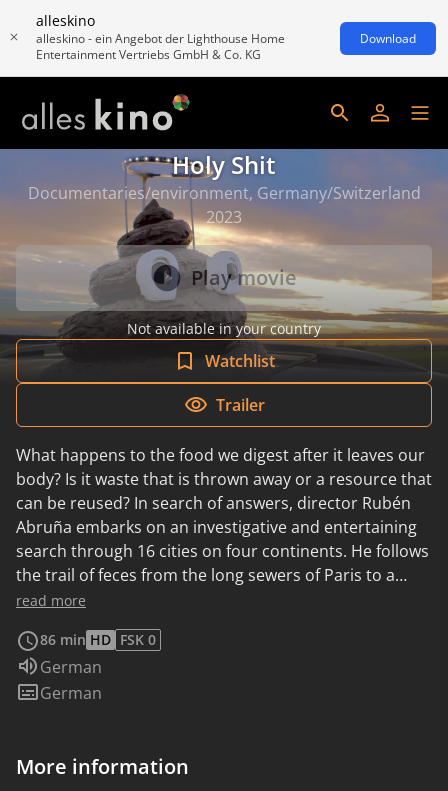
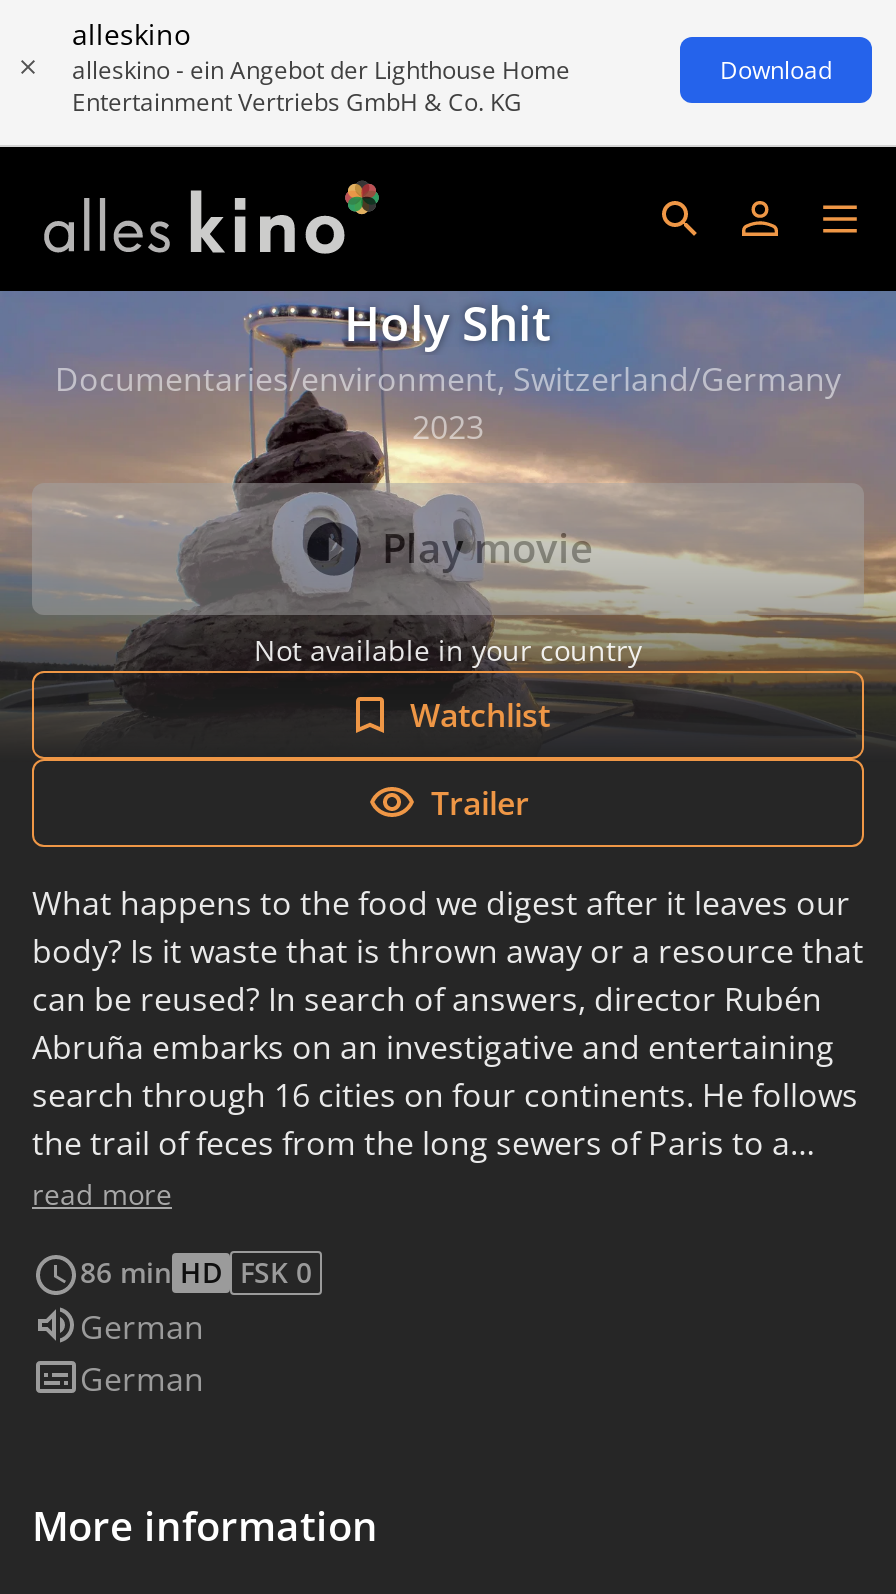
- Documentaries/environment, Germany/Switzerland
+ Documentaries/environment, Switzerland/Germany
